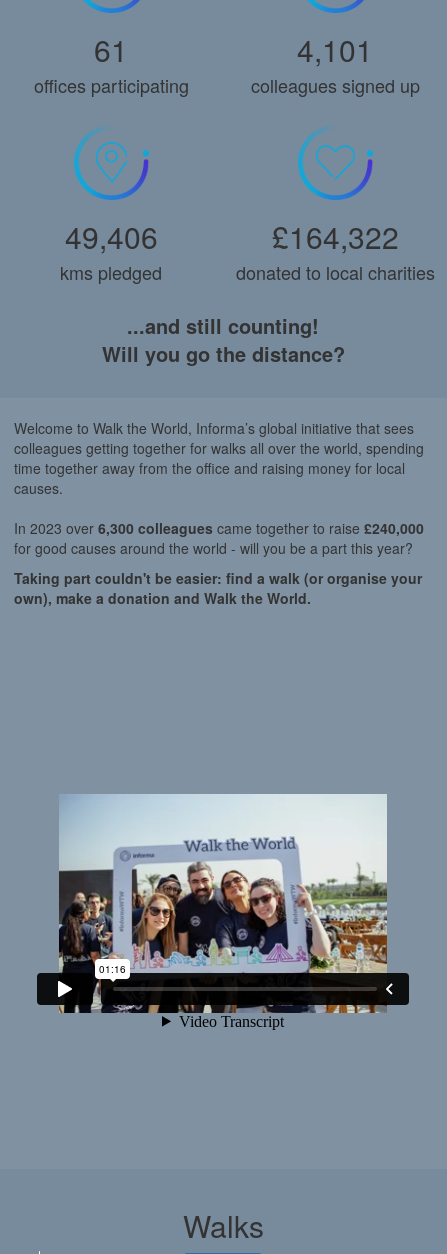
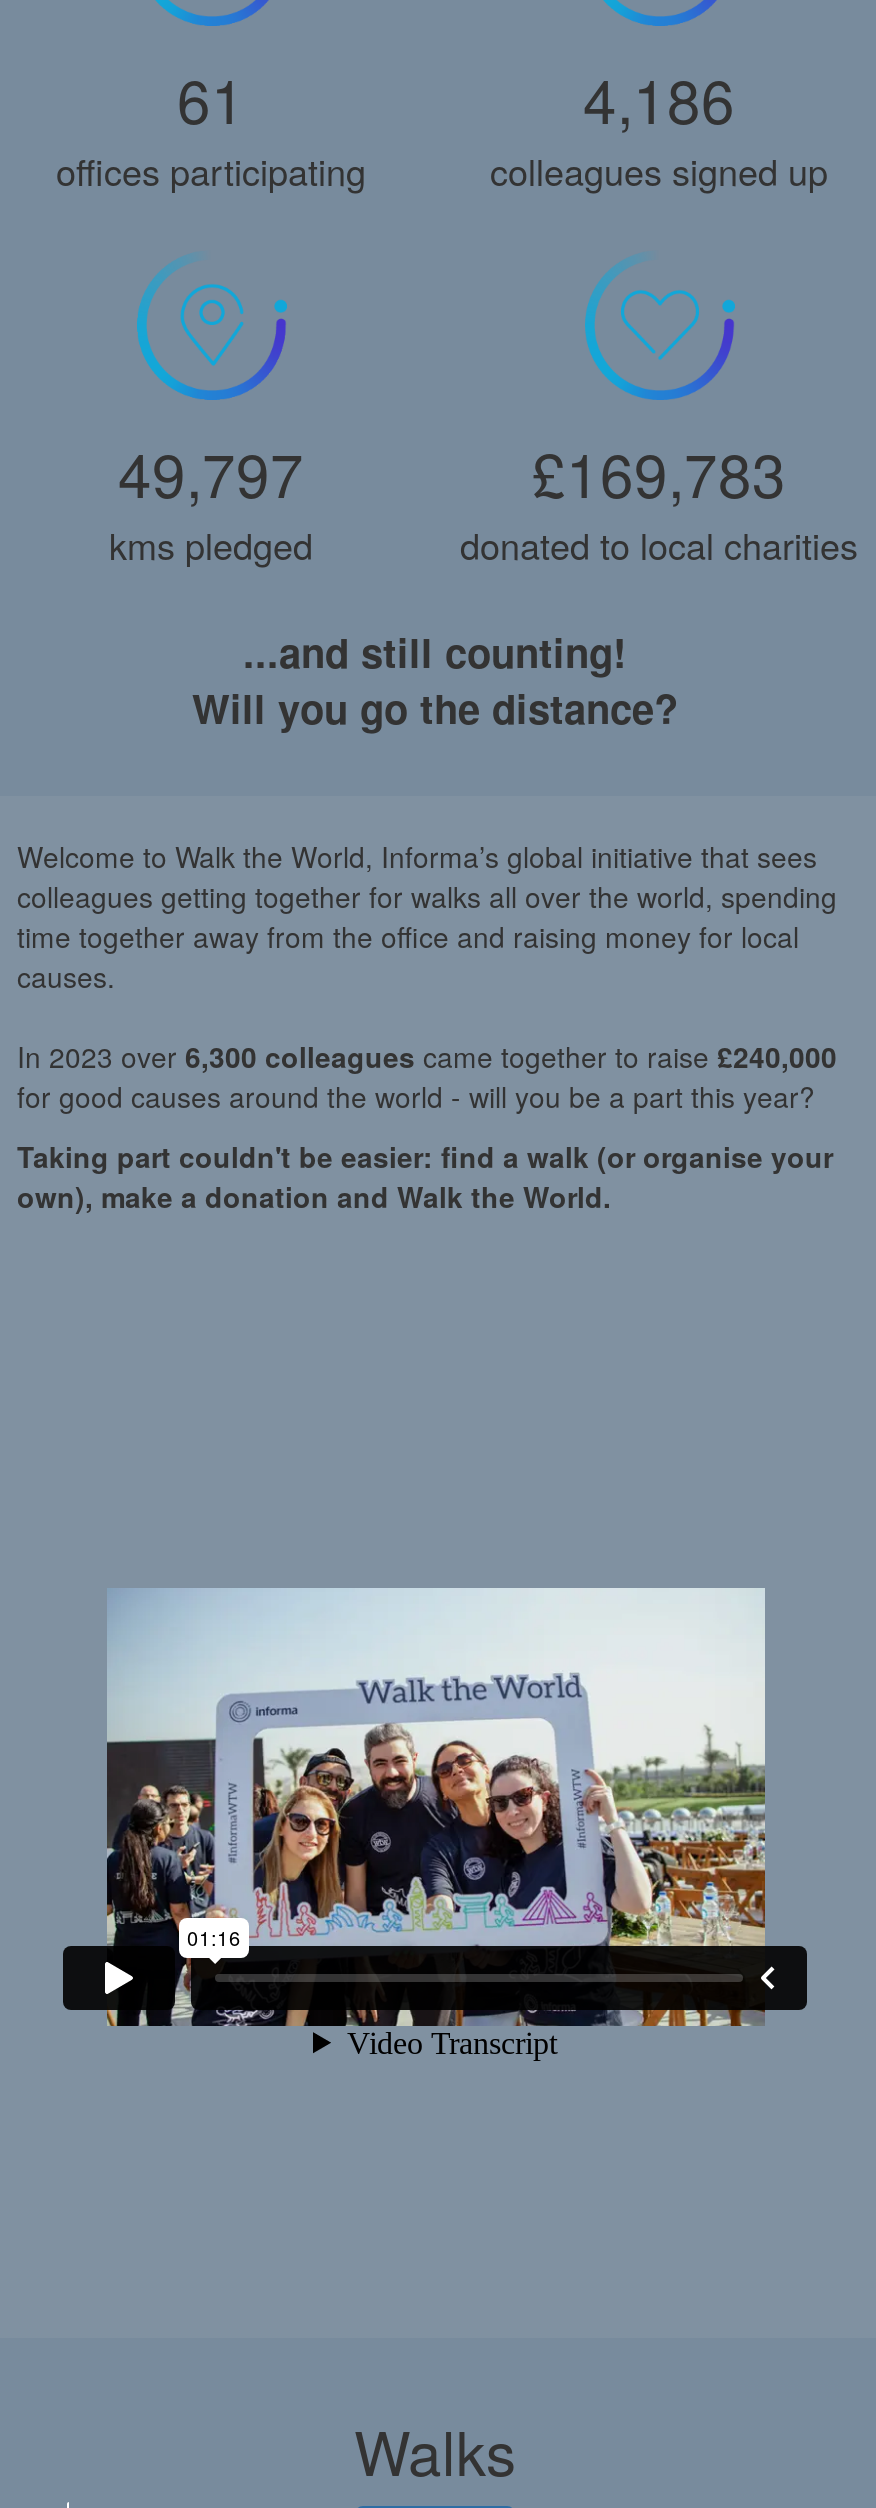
- 4,101
+ 4,186

- 49,406
+ 49,797

- £164,322
+ £169,783
